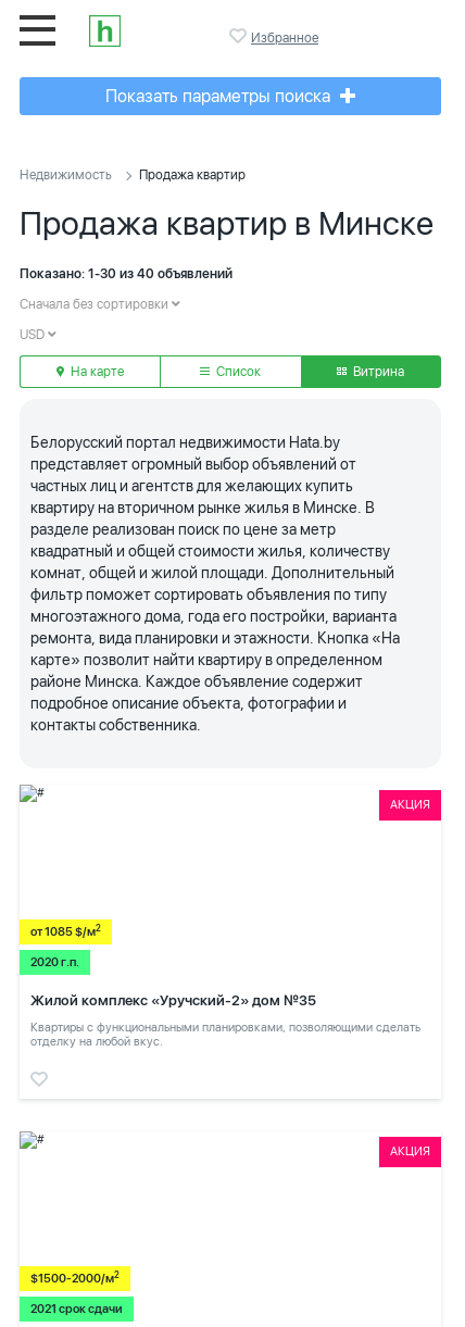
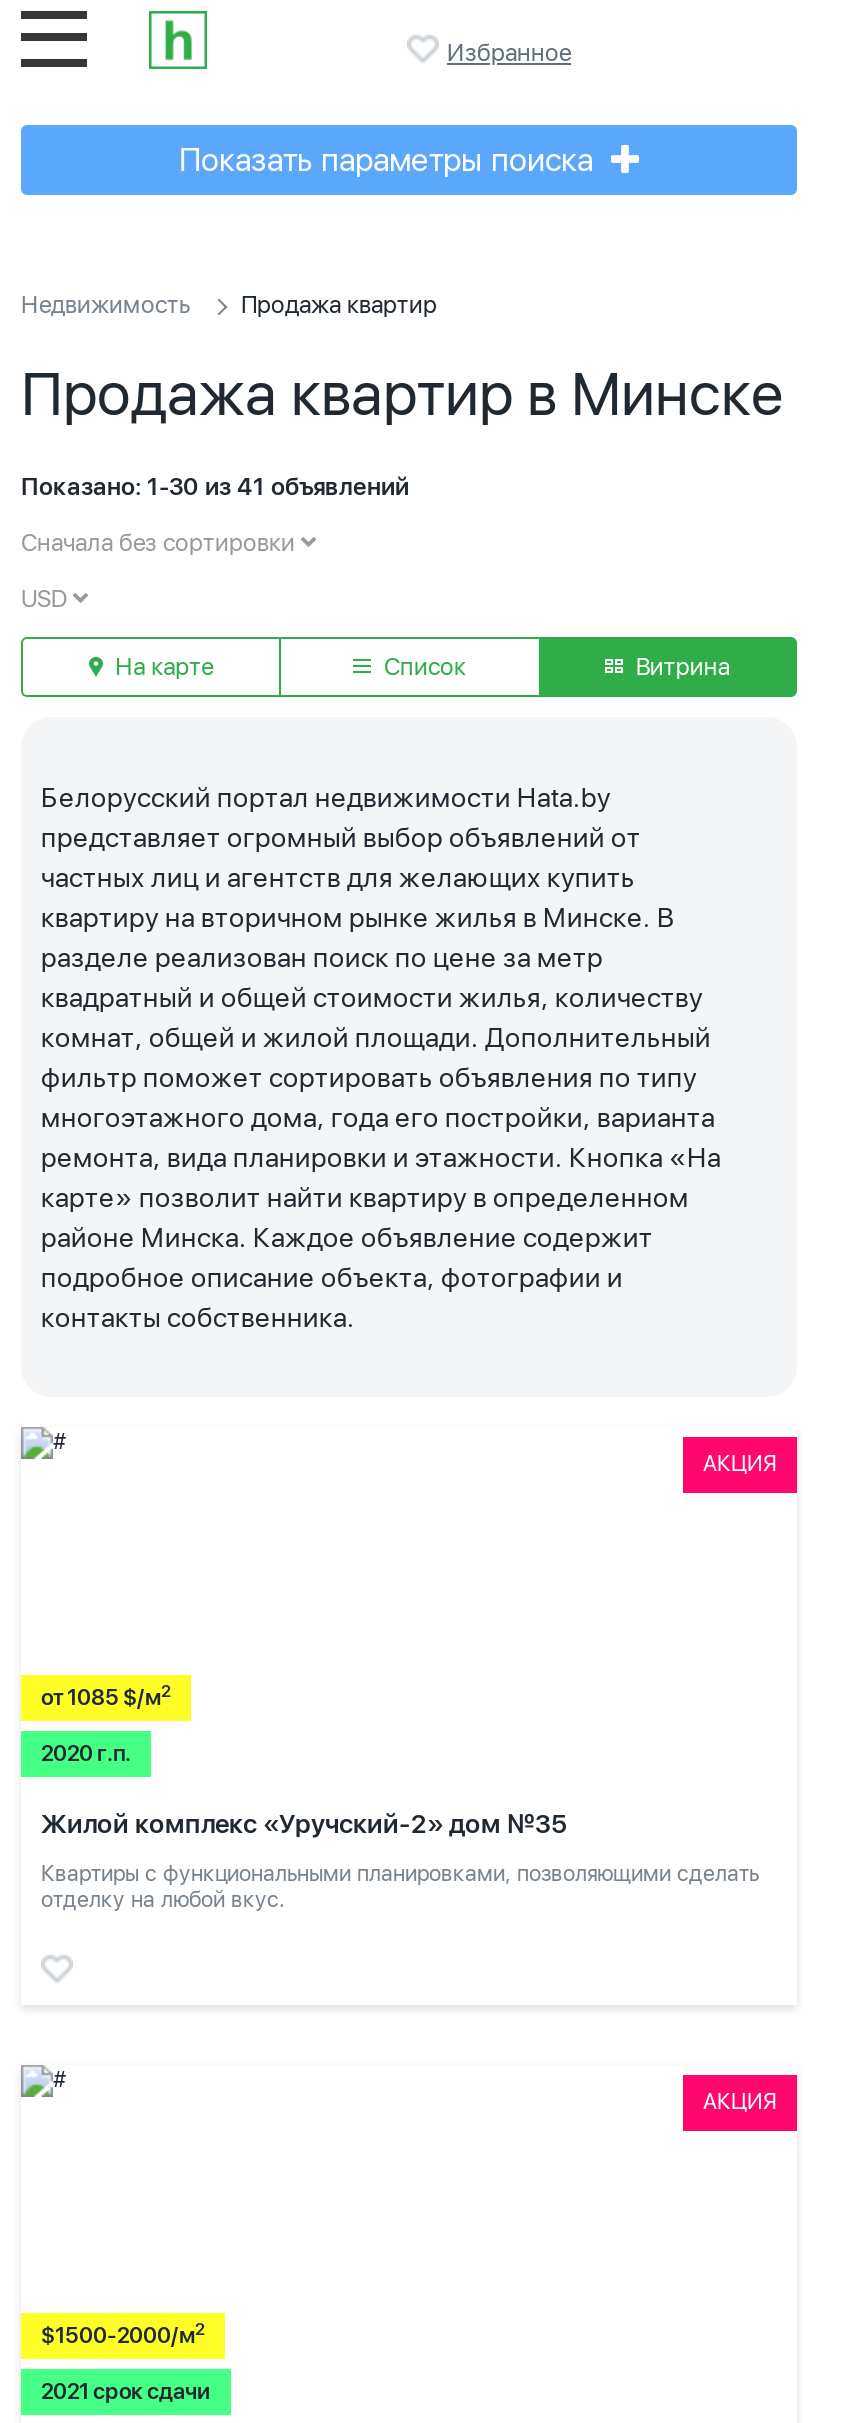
- Показано: 1-30 из 40 объявлений
+ Показано: 1-30 из 41 объявлений
